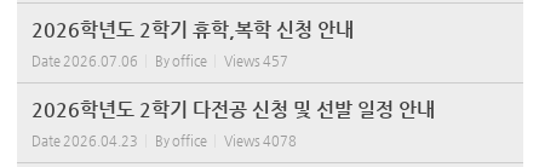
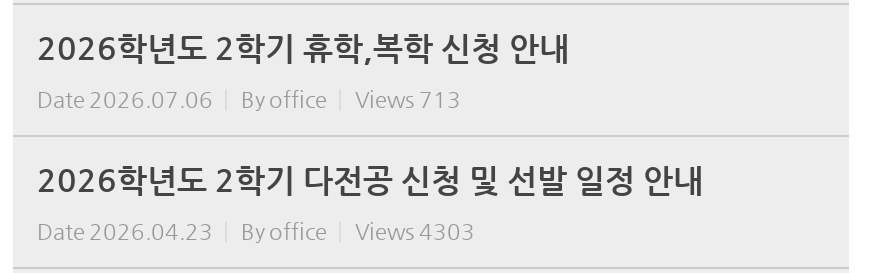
- Date 2026.07.06 By office Views 457
+ Date 2026.07.06 By office Views 713

- Date 2026.04.23 By office Views 4078
+ Date 2026.04.23 By office Views 4303
